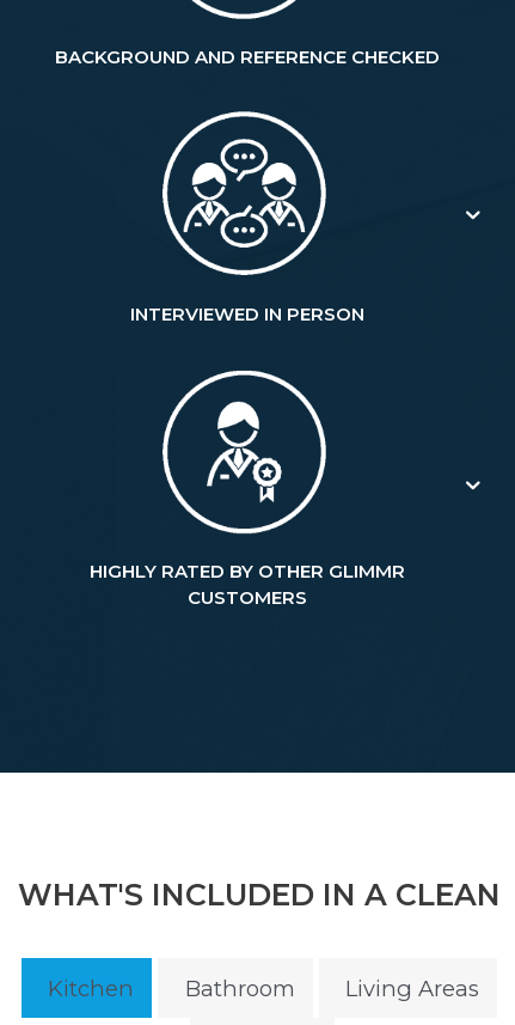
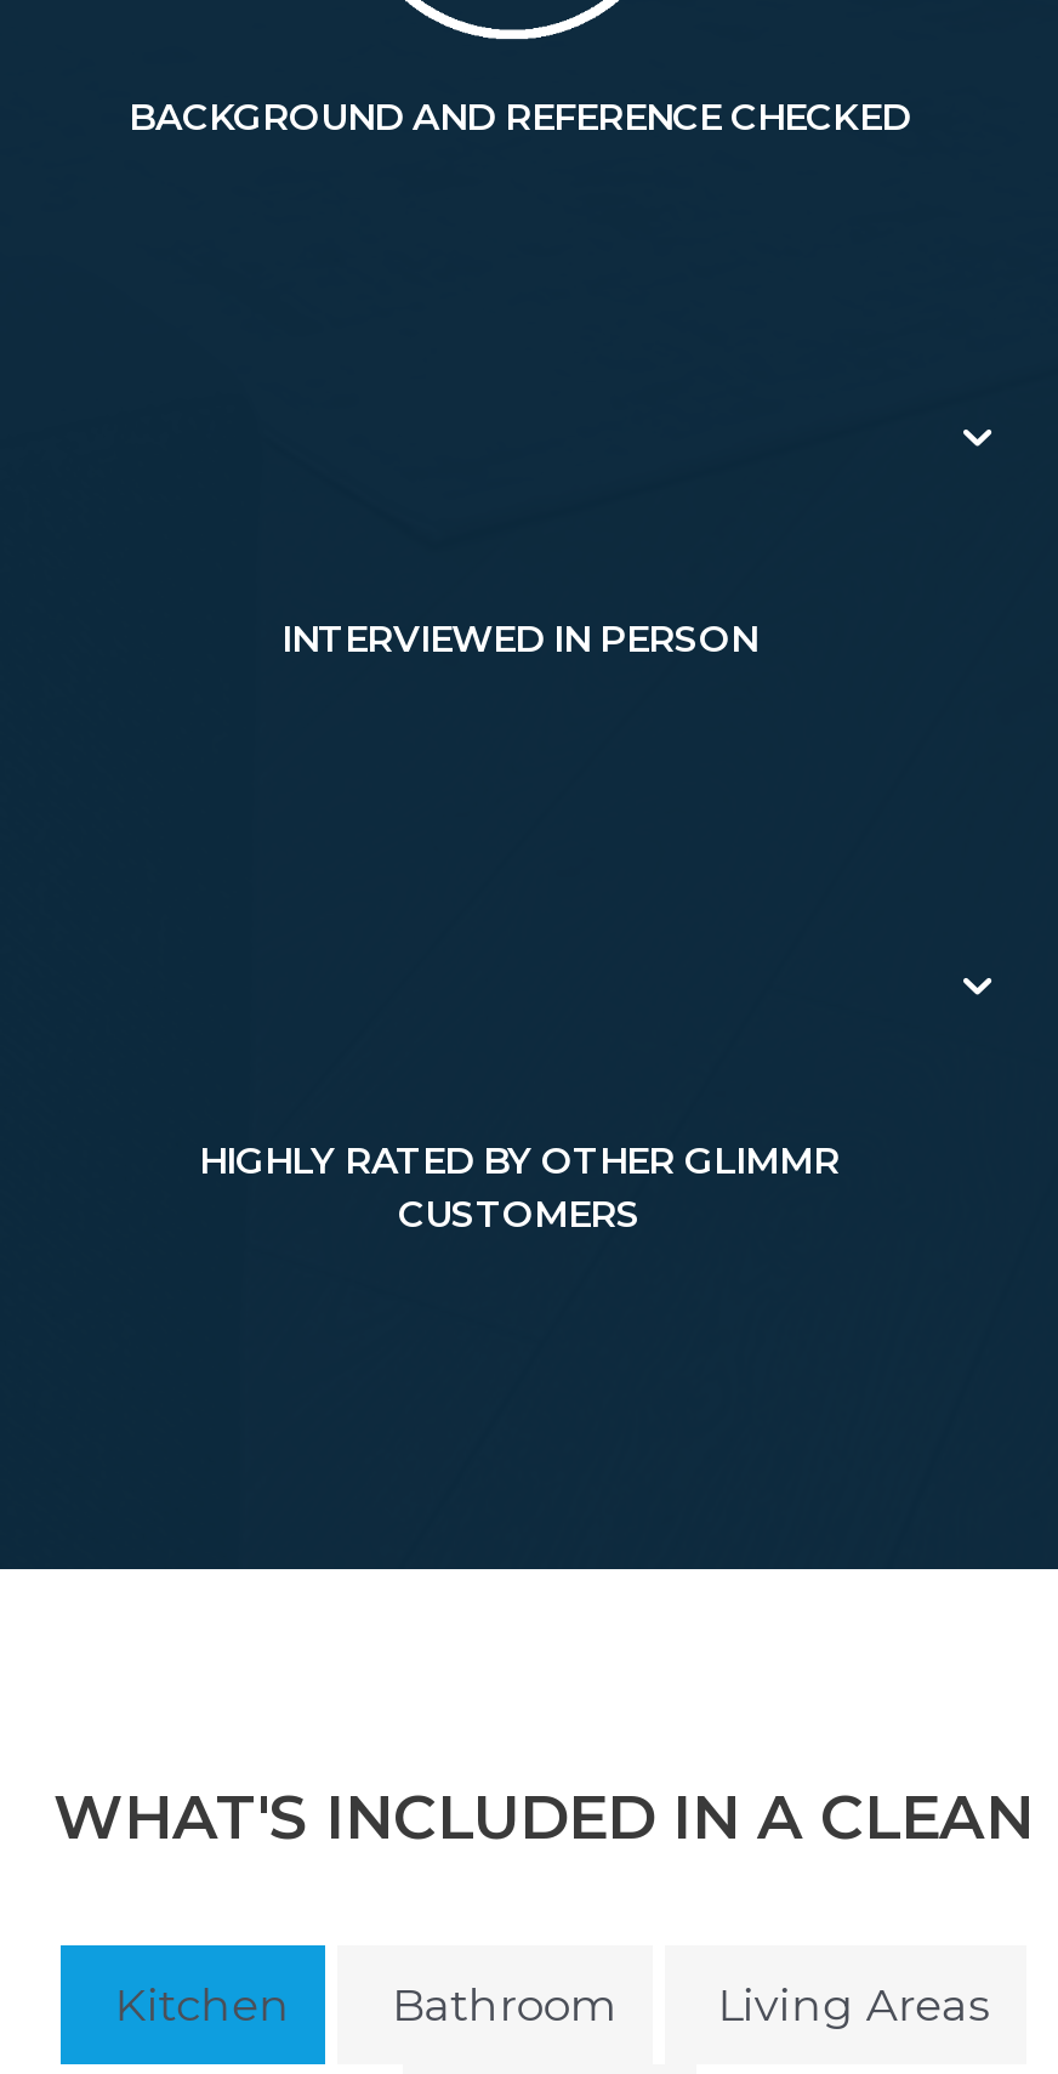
- [image]

- [image]
